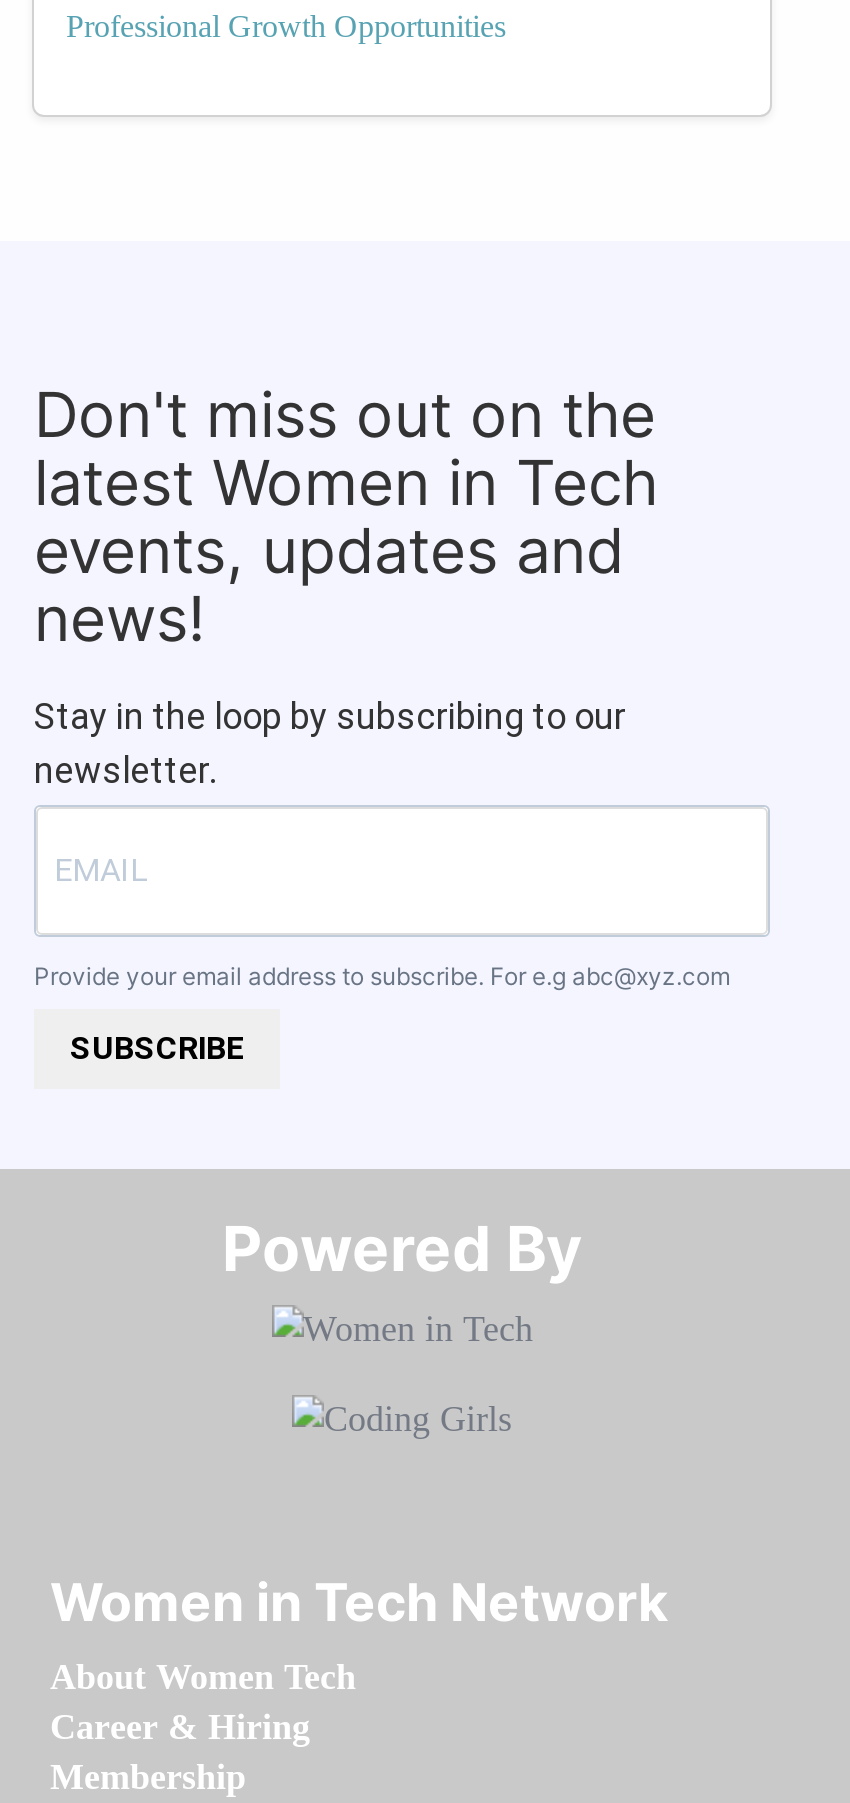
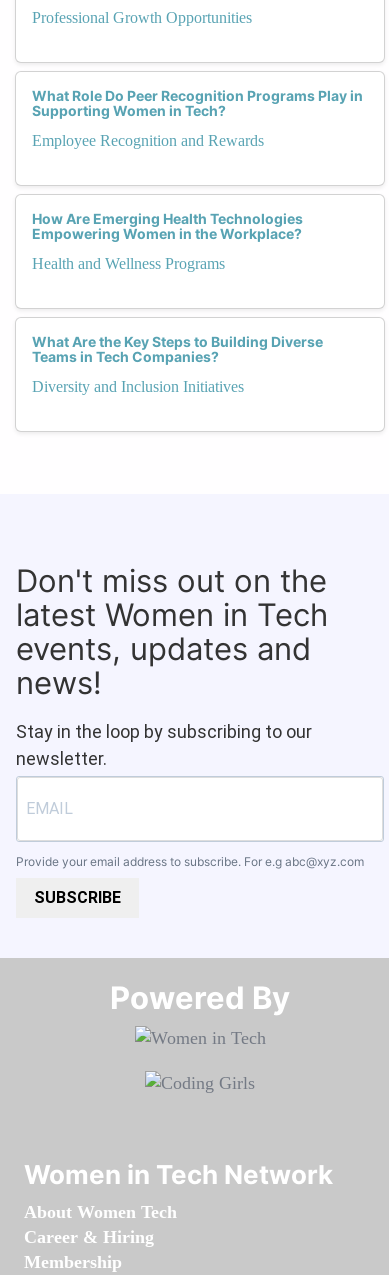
+ What Role Do Peer Recognition Programs Play in
+ Supporting Women in Tech?
+ Employee Recognition and Rewards

+ How Are Emerging Health Technologies
+ Empowering Women in the Workplace?
+ Health and Wellness Programs

+ What Are the Key Steps to Building Diverse
+ Teams in Tech Companies?
+ Diversity and Inclusion Initiatives
